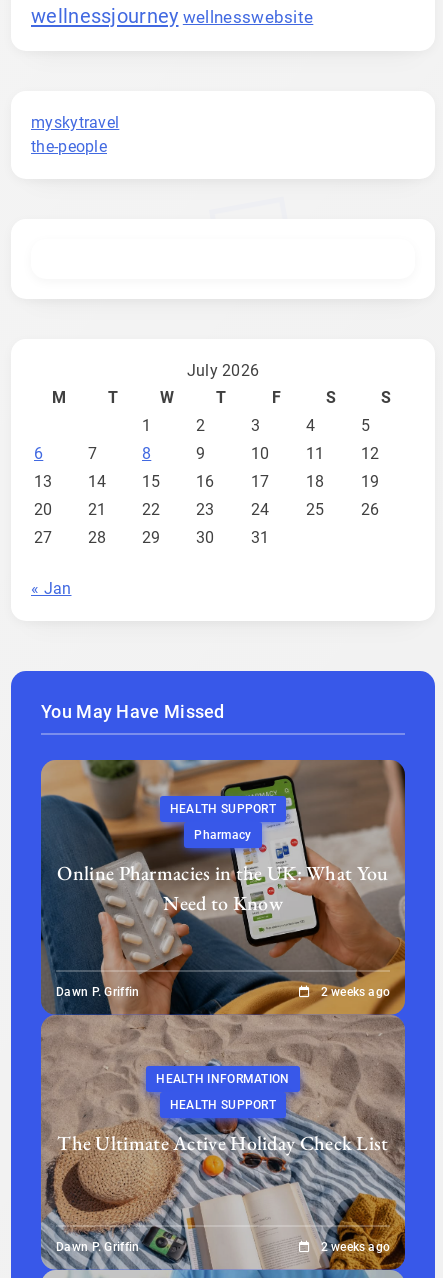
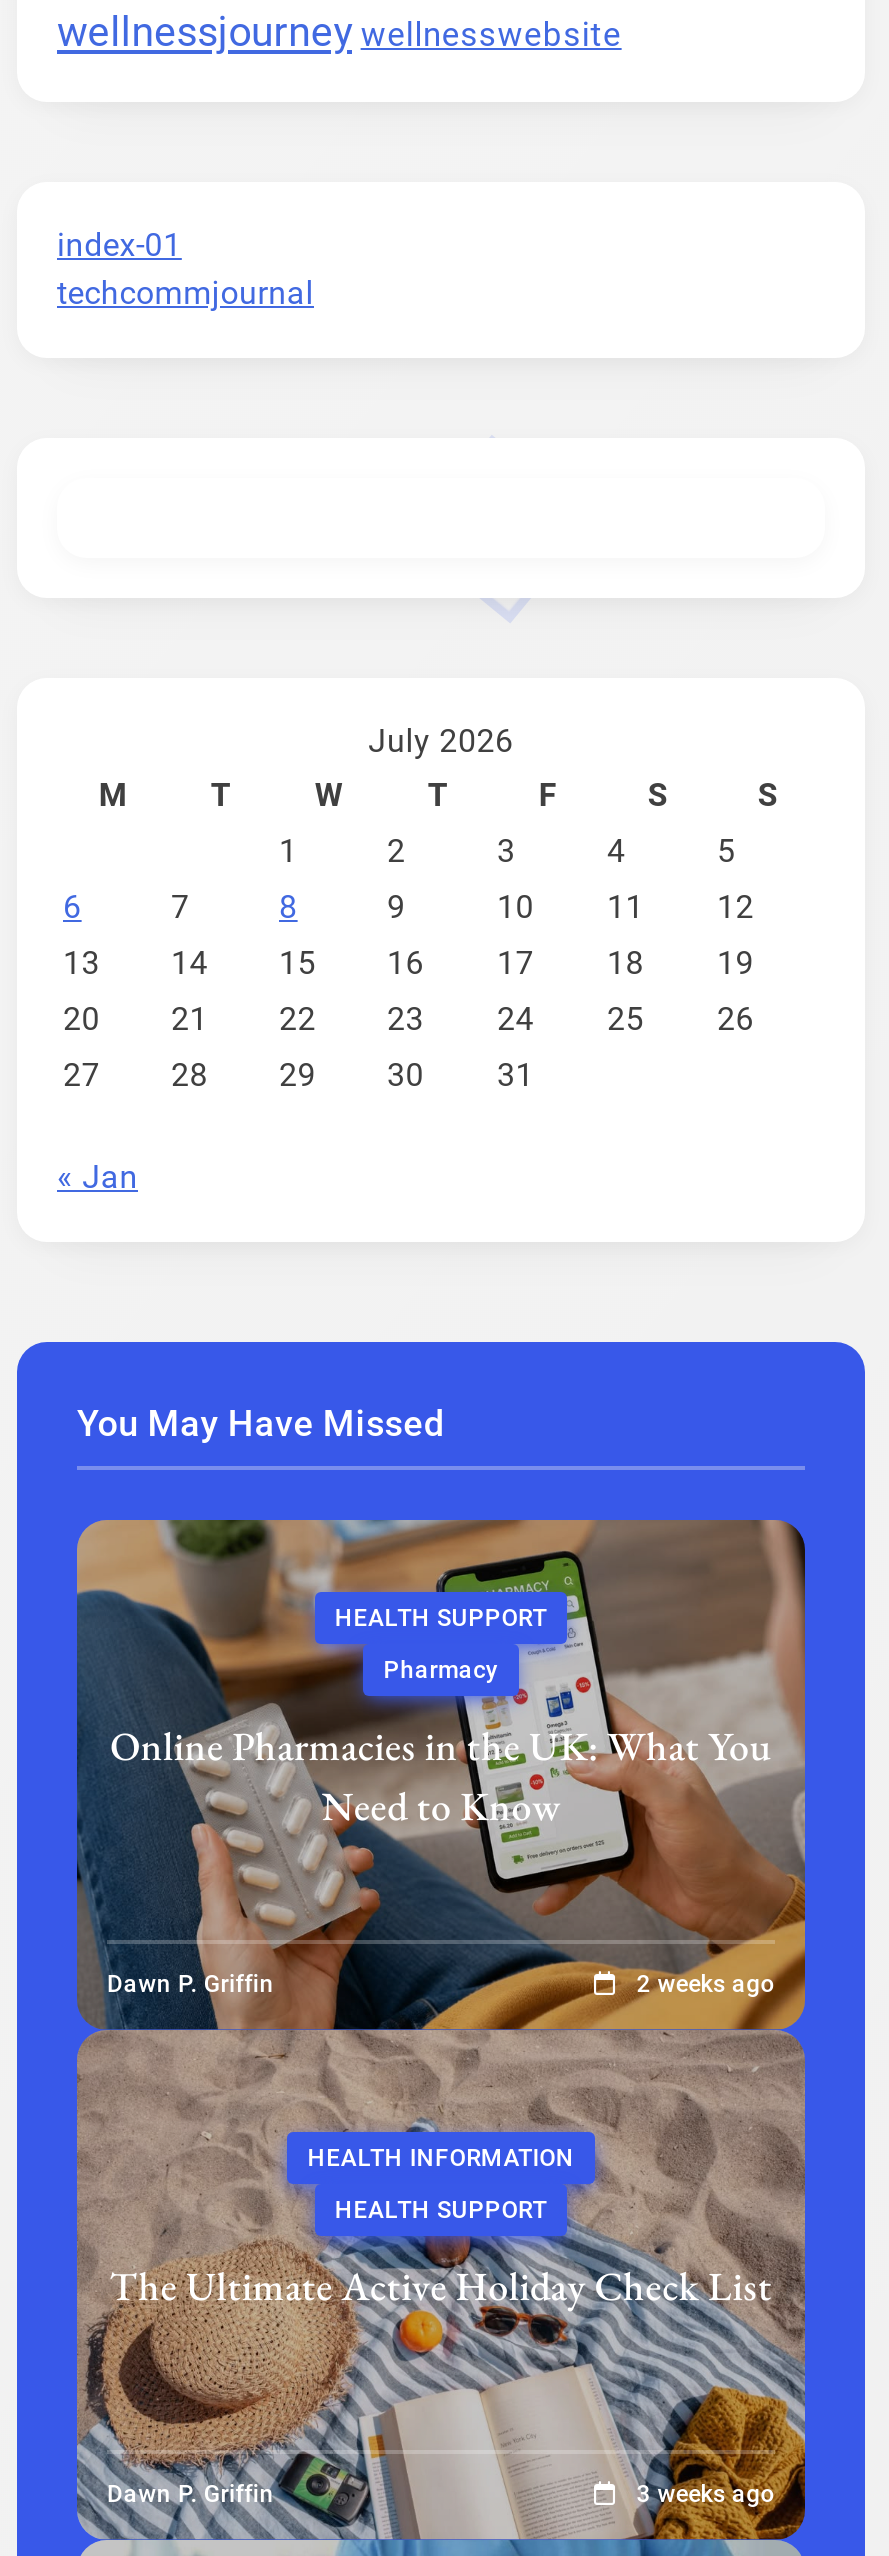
- myskytravel
- the-people
+ index-01
+ techcommjournal

- 2 weeks ago
+ 3 weeks ago
